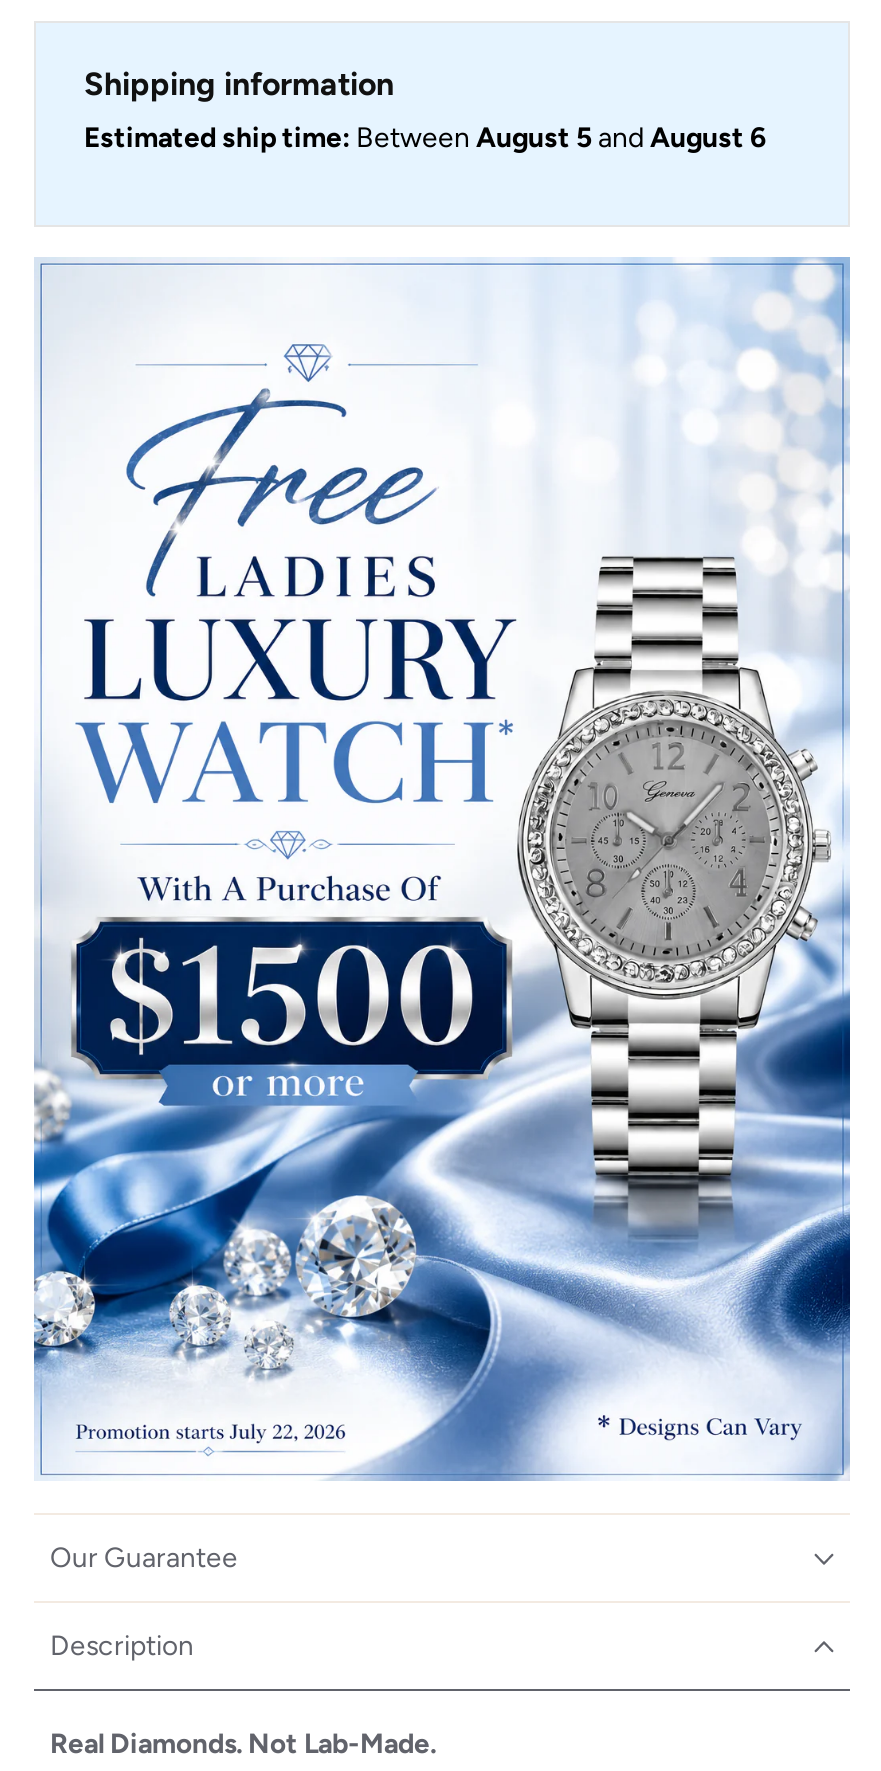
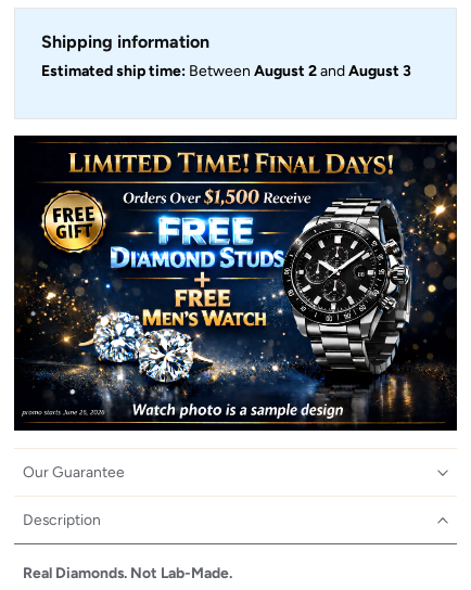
- Estimated ship time: Between August 5 and August 6
+ Estimated ship time: Between August 2 and August 3

- [image]
+ [image]
